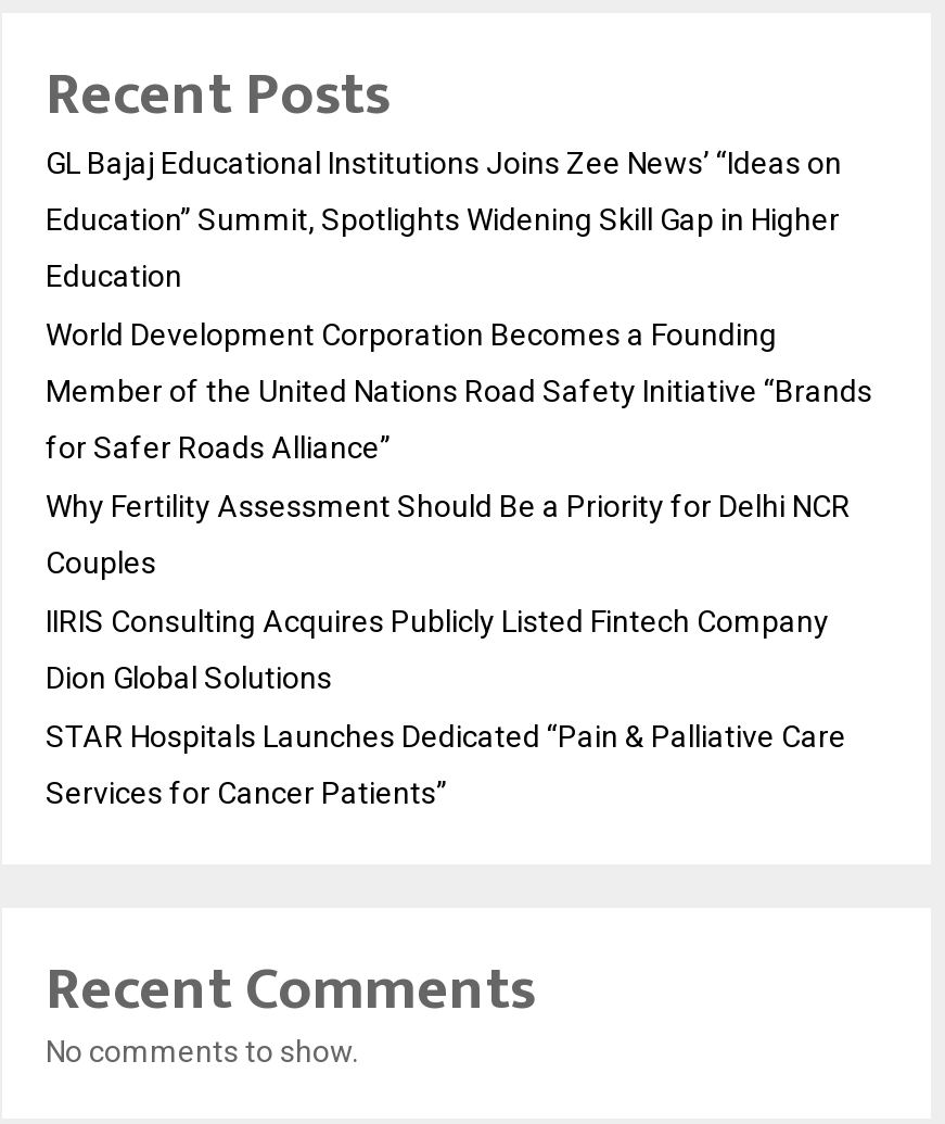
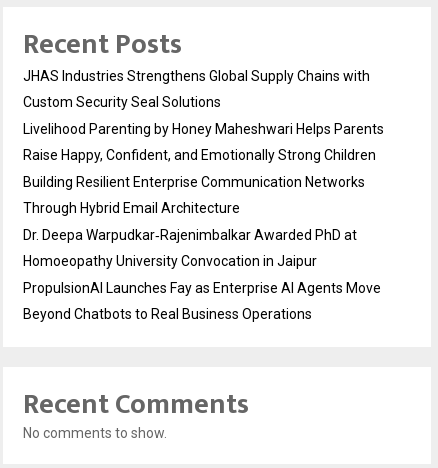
- GL Bajaj Educational Institutions Joins Zee News’ “Ideas on
- Education” Summit, Spotlights Widening Skill Gap in Higher
- Education
- World Development Corporation Becomes a Founding
- Member of the United Nations Road Safety Initiative “Brands
- for Safer Roads Alliance”
- Why Fertility Assessment Should Be a Priority for Delhi NCR
- Couples
- IIRIS Consulting Acquires Publicly Listed Fintech Company
- Dion Global Solutions
- STAR Hospitals Launches Dedicated “Pain & Palliative Care
- Services for Cancer Patients”
+ JHAS Industries Strengthens Global Supply Chains with
+ Custom Security Seal Solutions
+ Livelihood Parenting by Honey Maheshwari Helps Parents
+ Raise Happy, Confident, and Emotionally Strong Children
+ Building Resilient Enterprise Communication Networks
+ Through Hybrid Email Architecture
+ Dr. Deepa Warpudkar‑Rajenimbalkar Awarded PhD at
+ Homoeopathy University Convocation in Jaipur
+ PropulsionAI Launches Fay as Enterprise AI Agents Move
+ Beyond Chatbots to Real Business Operations
